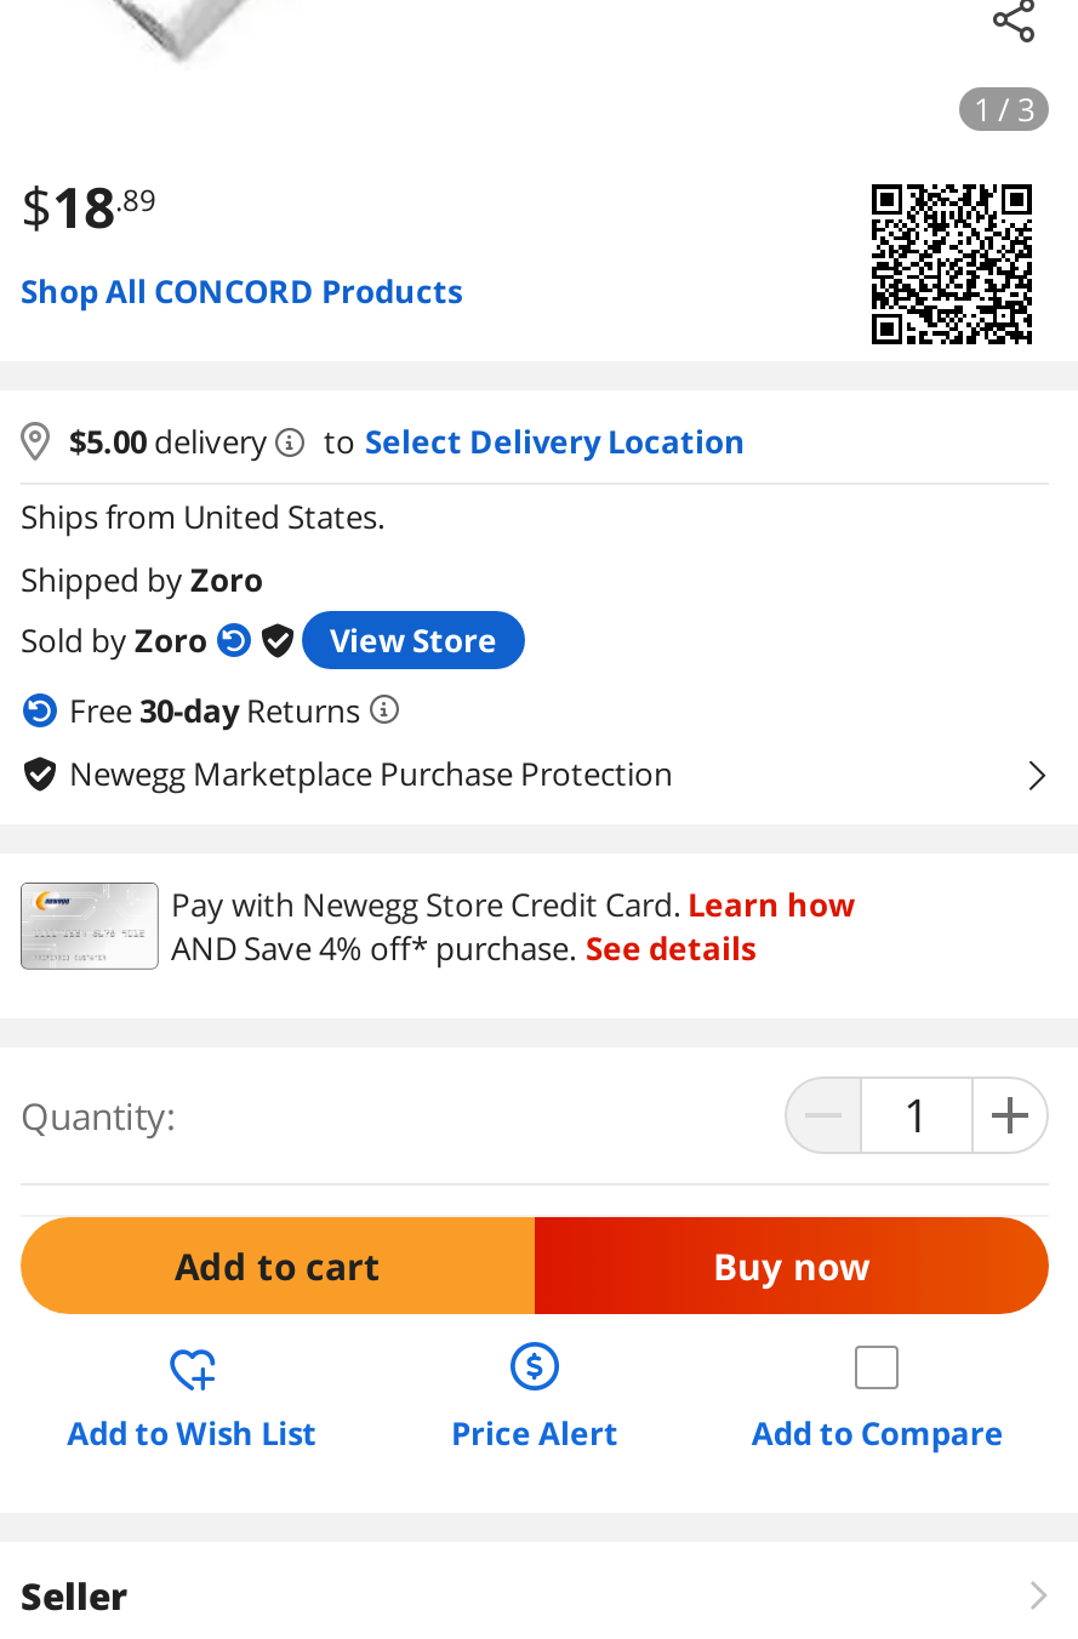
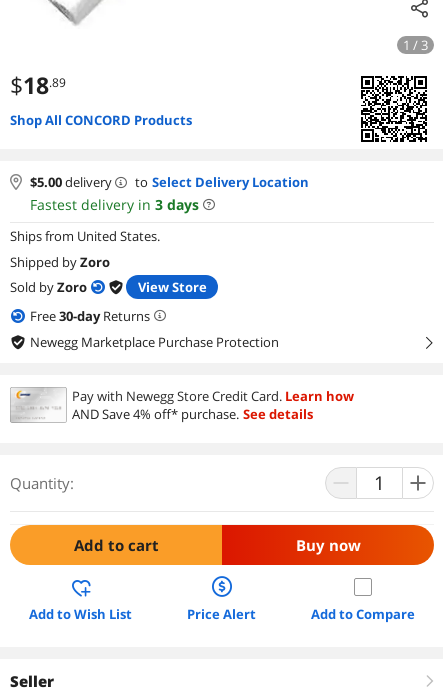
+ Fastest delivery in 3 days
